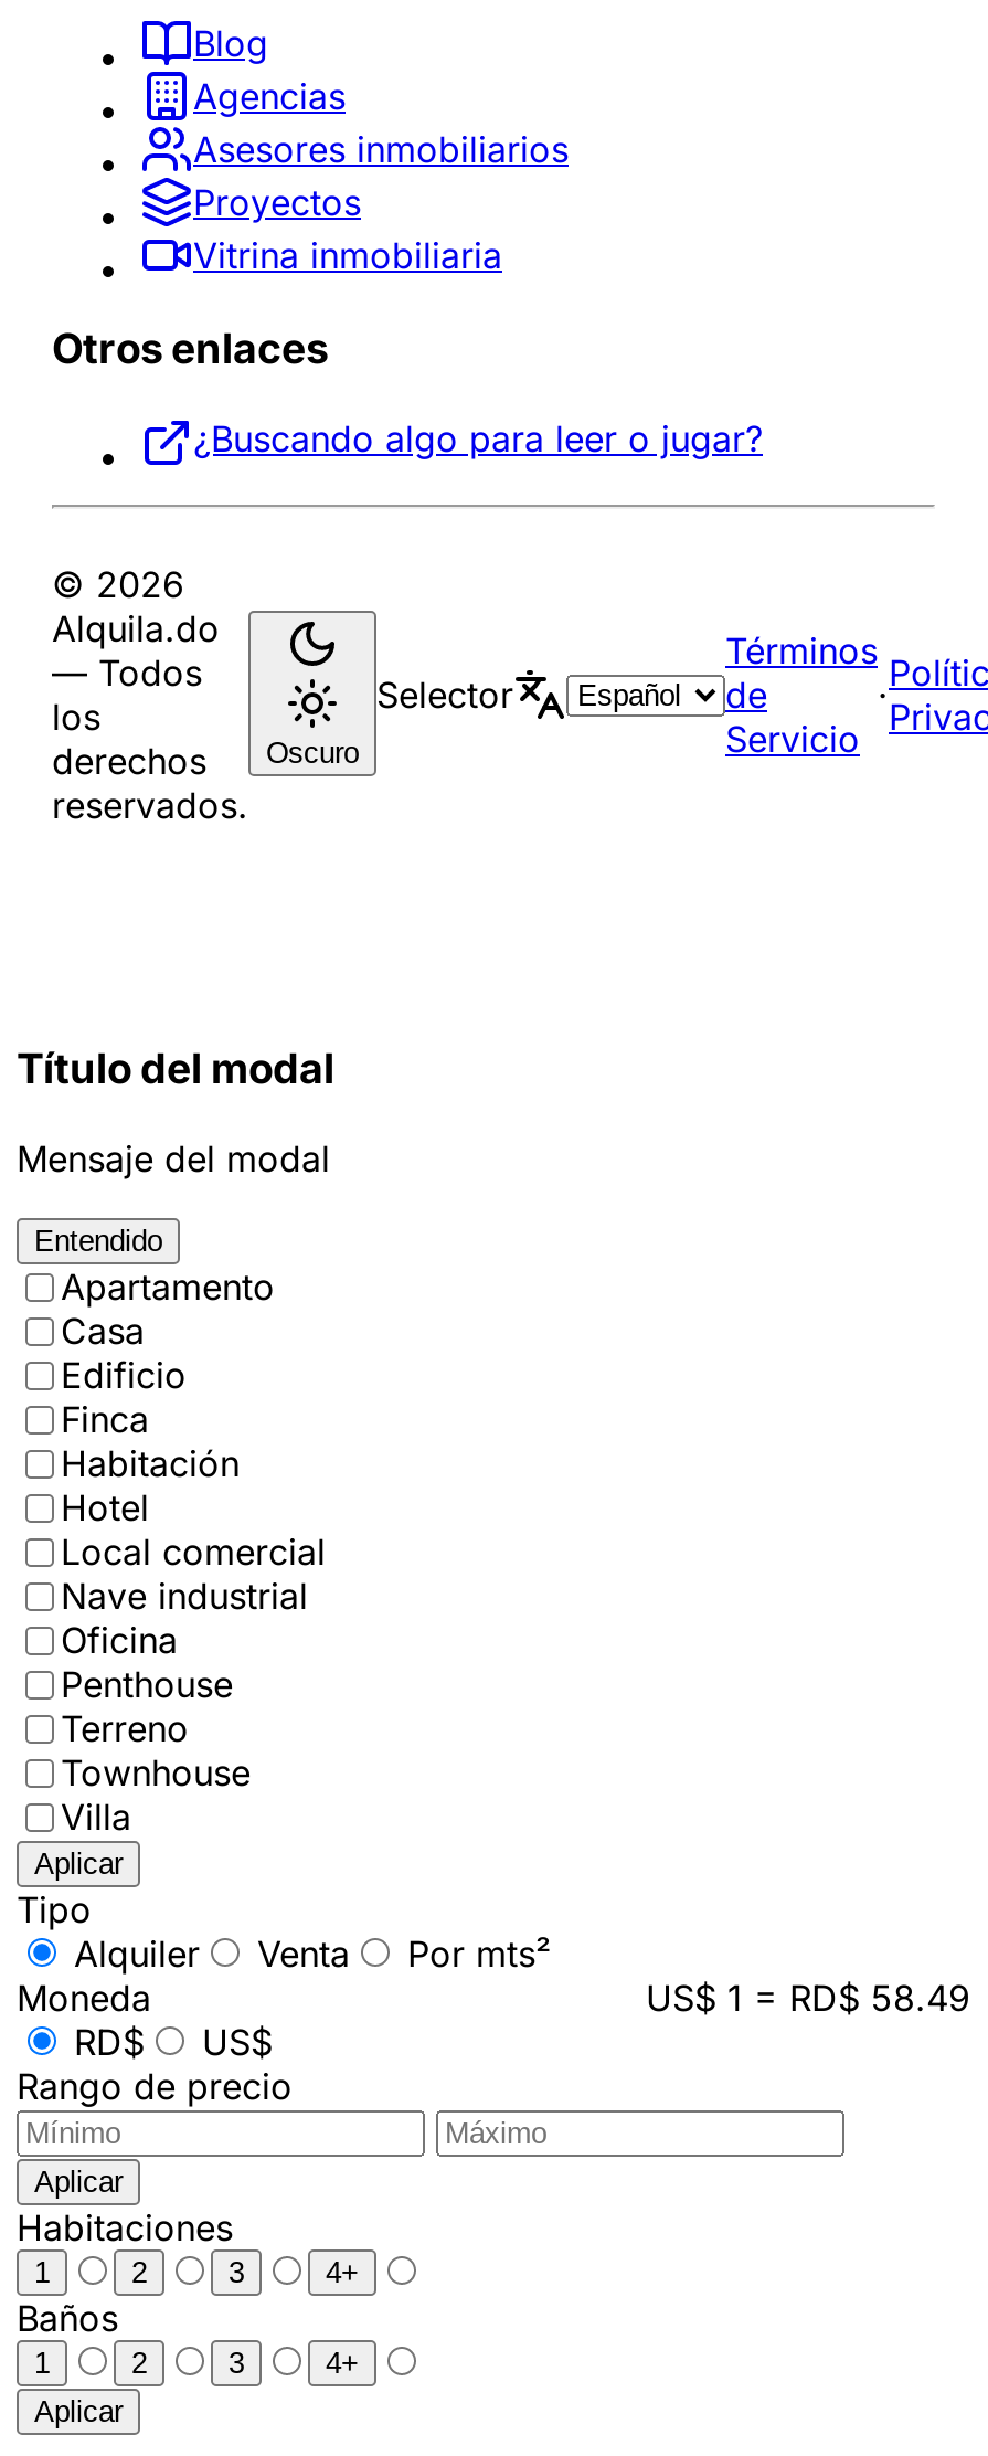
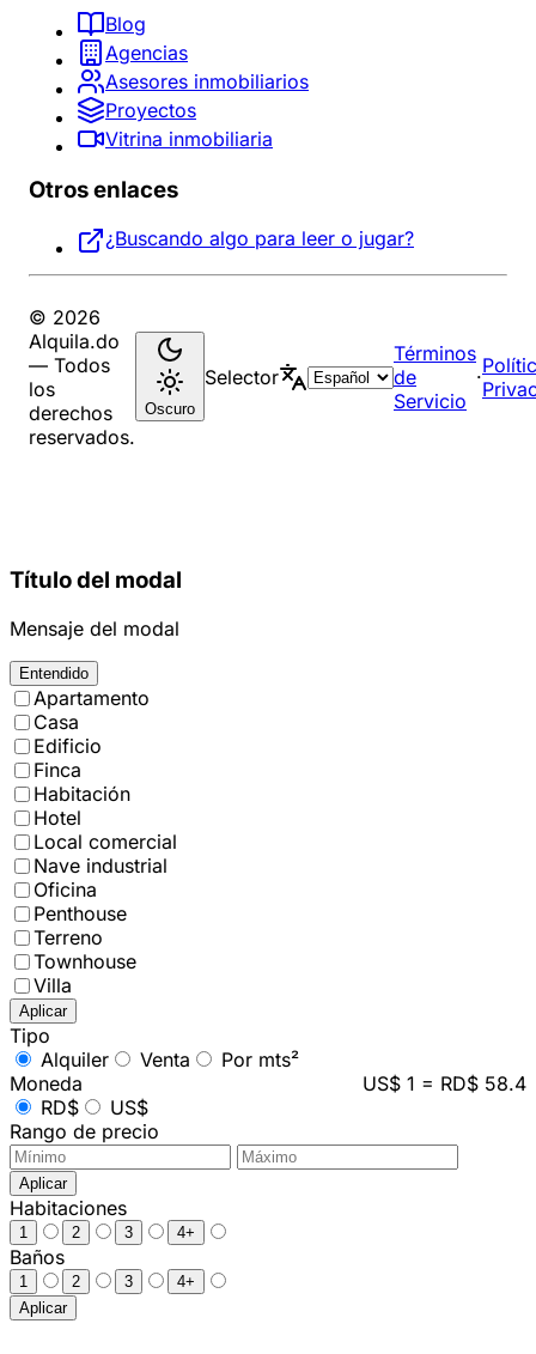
- US$ 1 = RD$ 58.49
+ US$ 1 = RD$ 58.4
